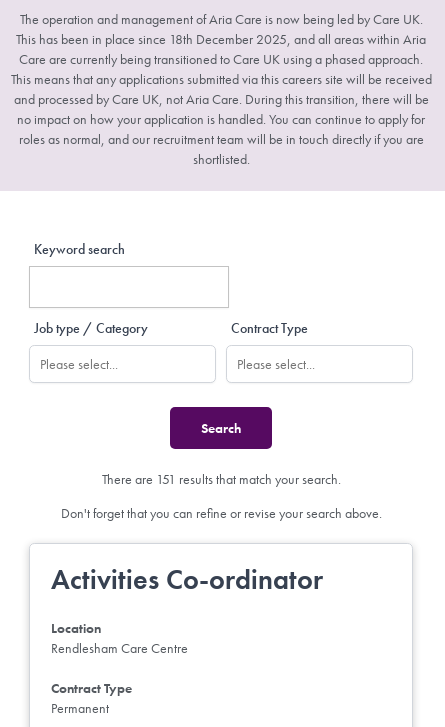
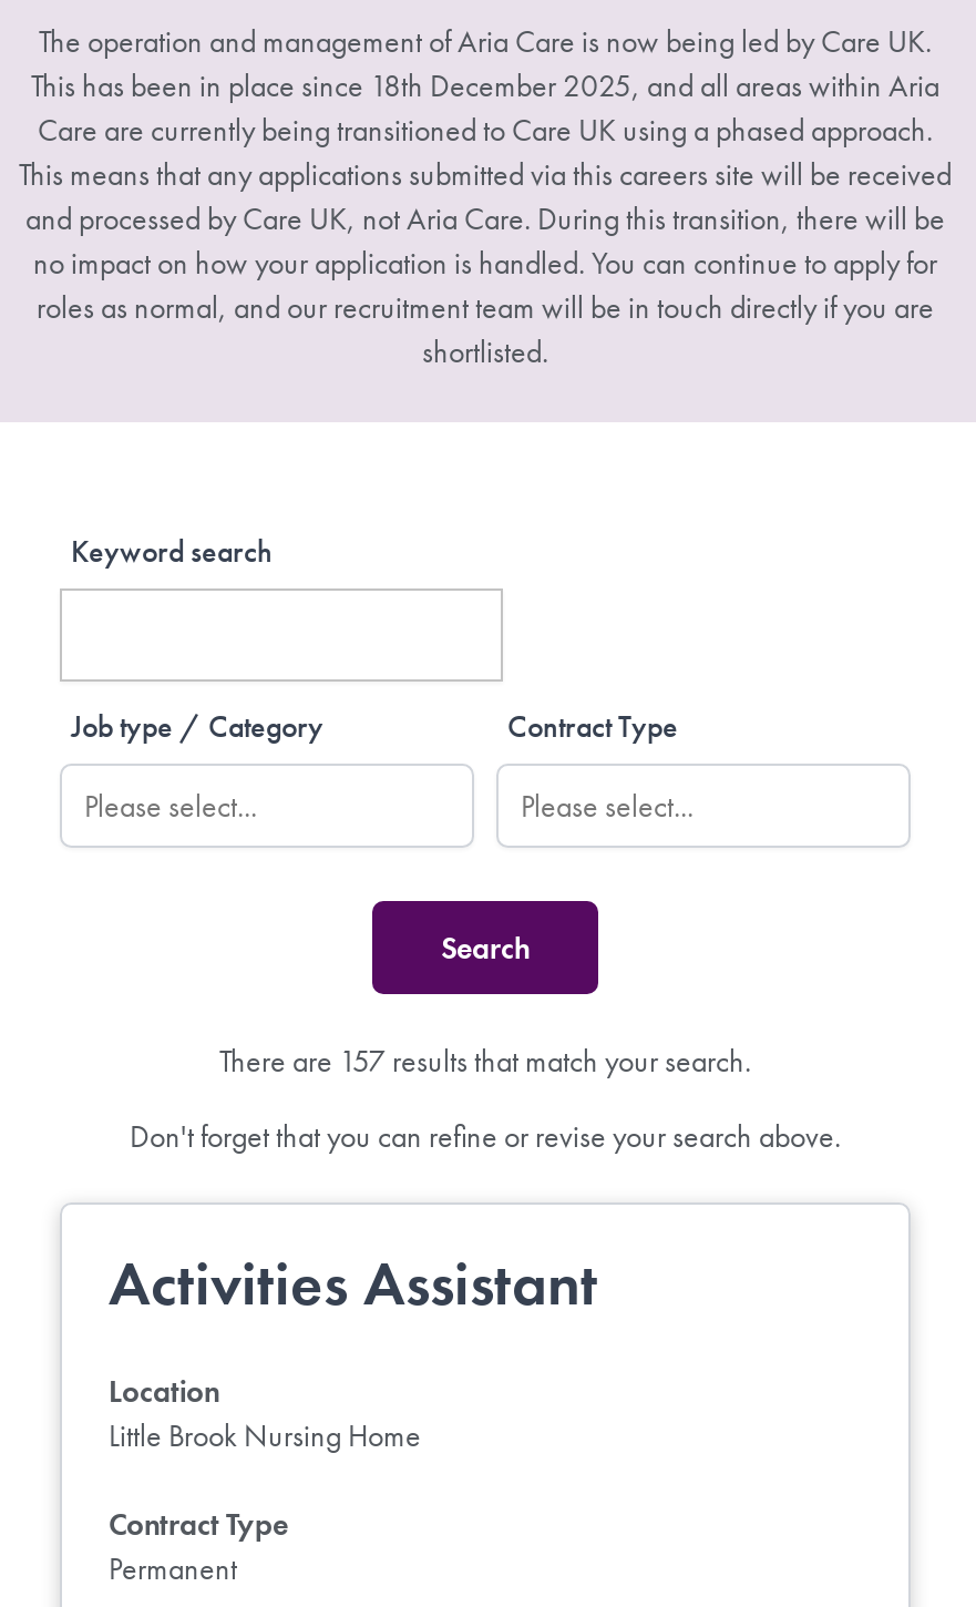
- There are 151 results that match your search.
+ There are 157 results that match your search.

- Activities Co-ordinator
+ Activities Assistant

- Rendlesham Care Centre
+ Little Brook Nursing Home
